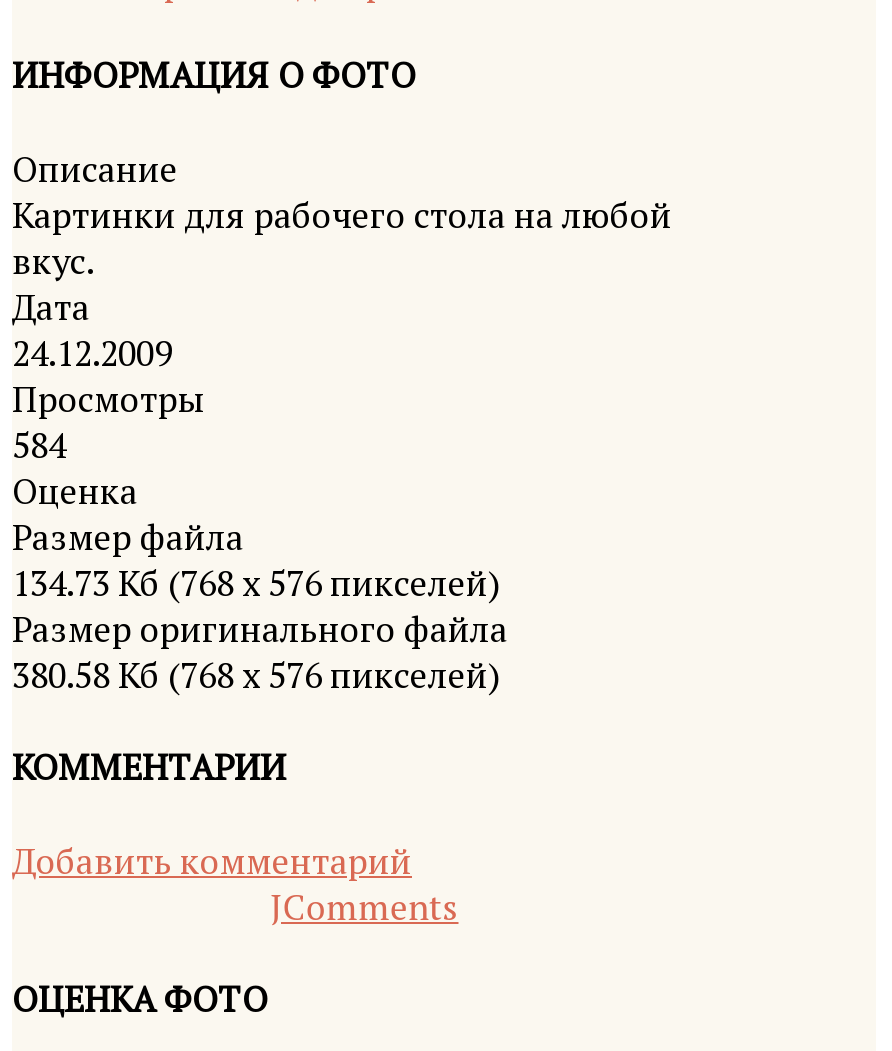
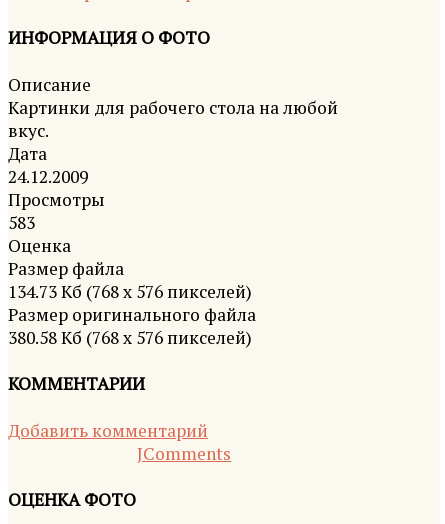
- 584
+ 583
